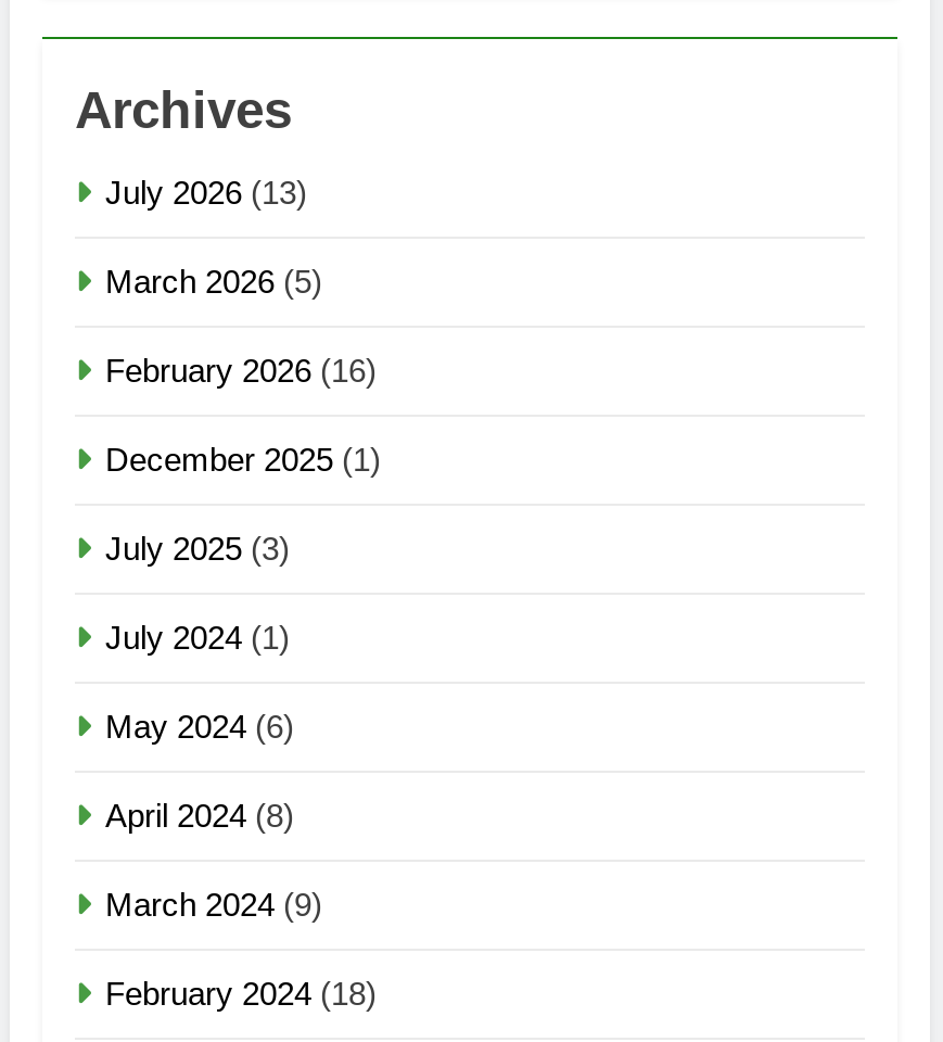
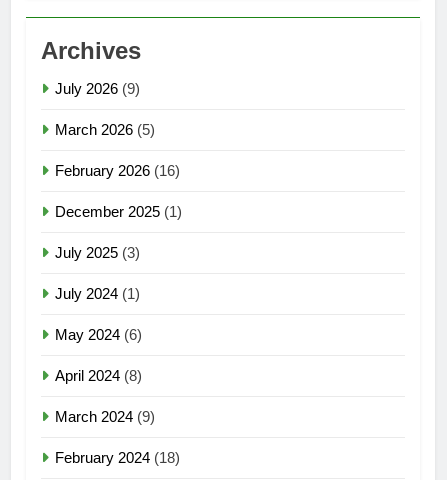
- July 2026 (13)
+ July 2026 (9)
